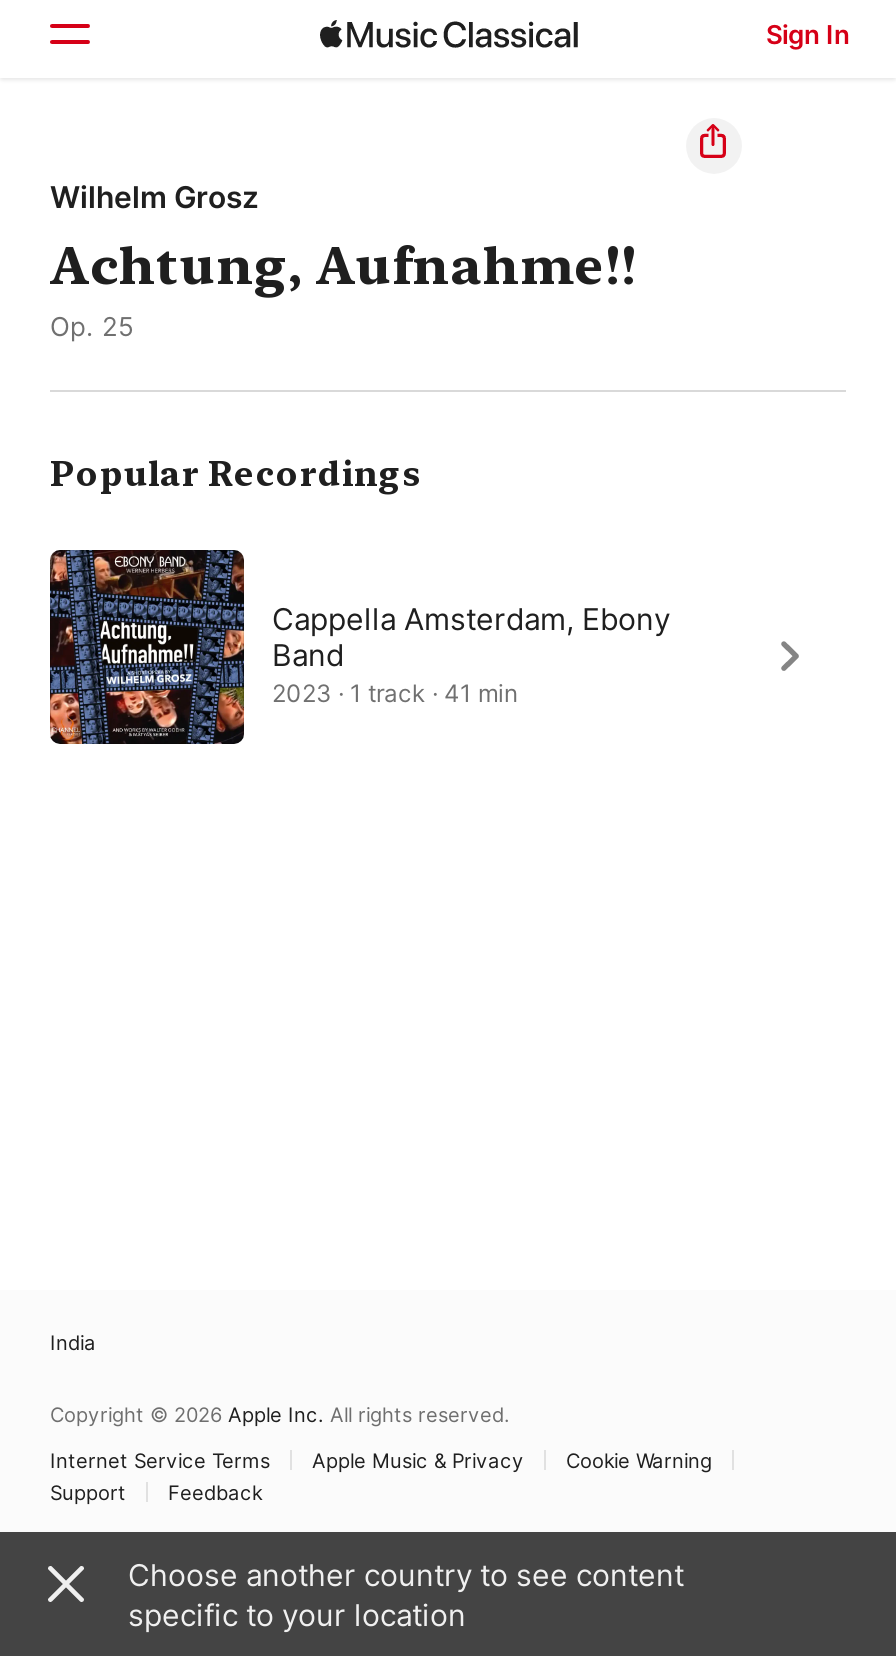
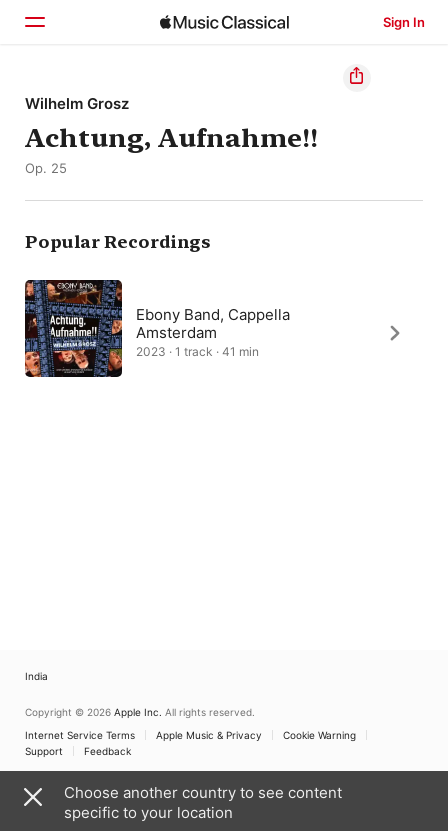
- Cappella Amsterdam, Ebony
- Band
+ Ebony Band, Cappella
+ Amsterdam
